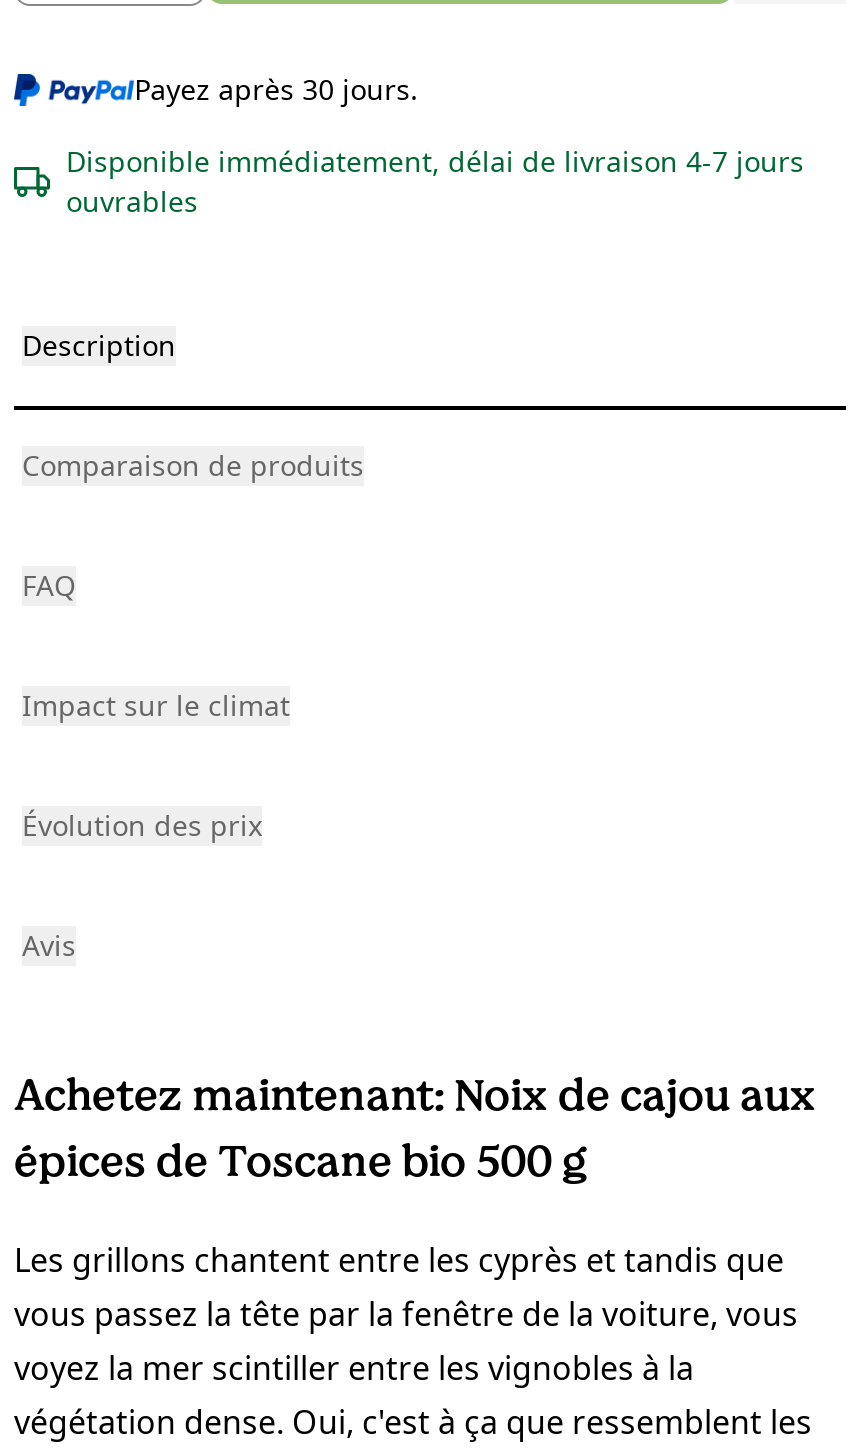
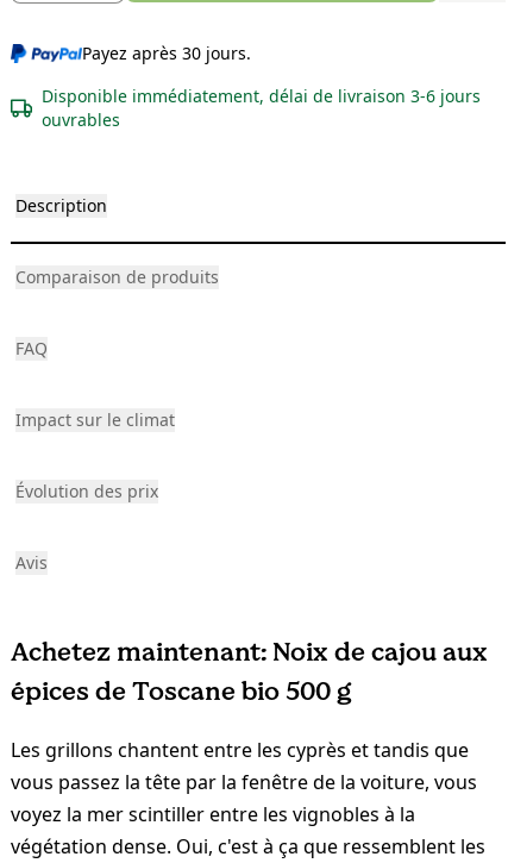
- Disponible immédiatement, délai de livraison 4-7 jours
+ Disponible immédiatement, délai de livraison 3-6 jours
